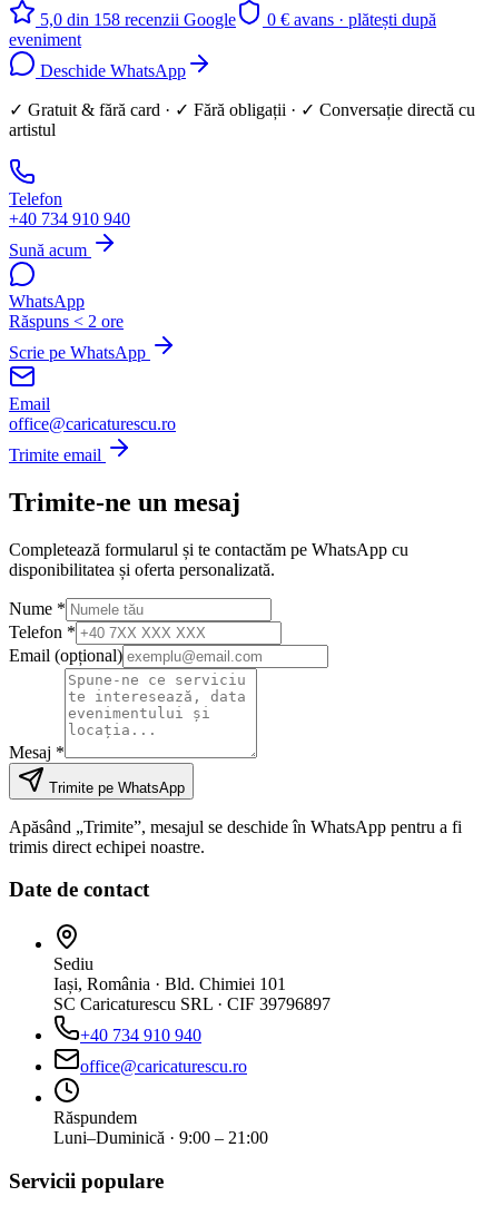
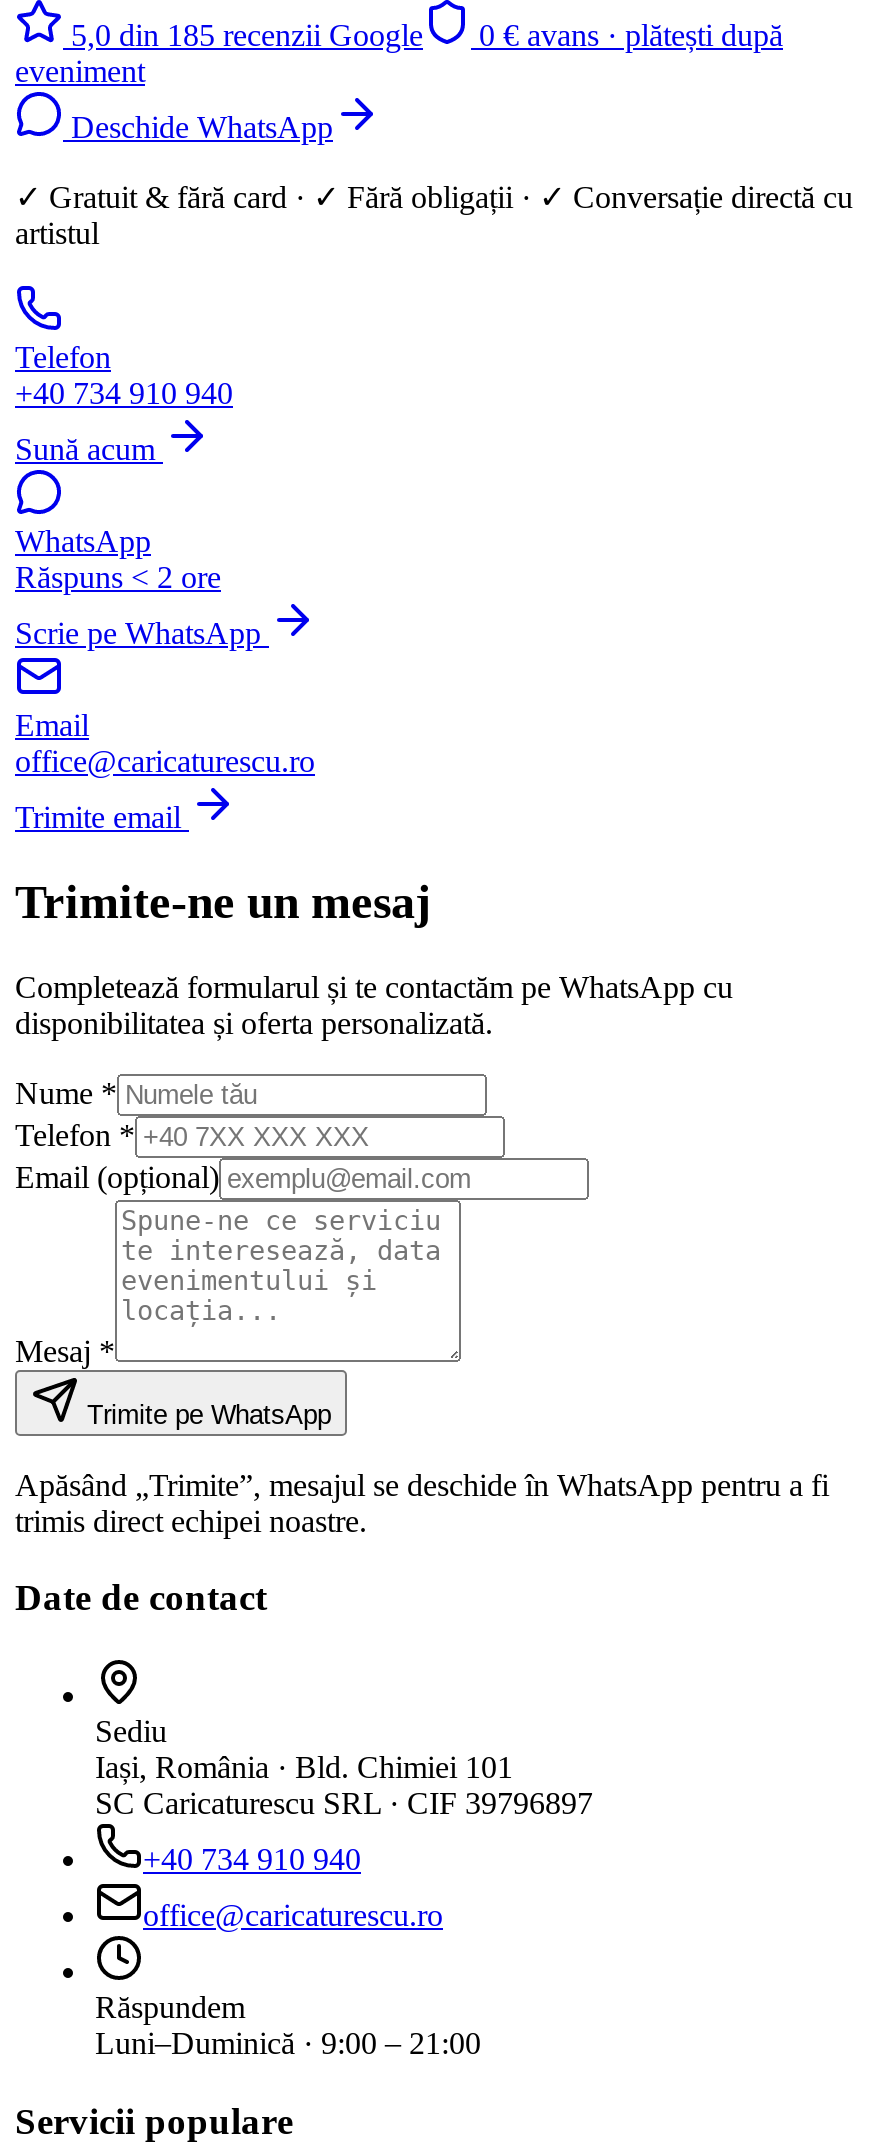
- 5,0 din 158 recenzii Google
+ 5,0 din 185 recenzii Google
